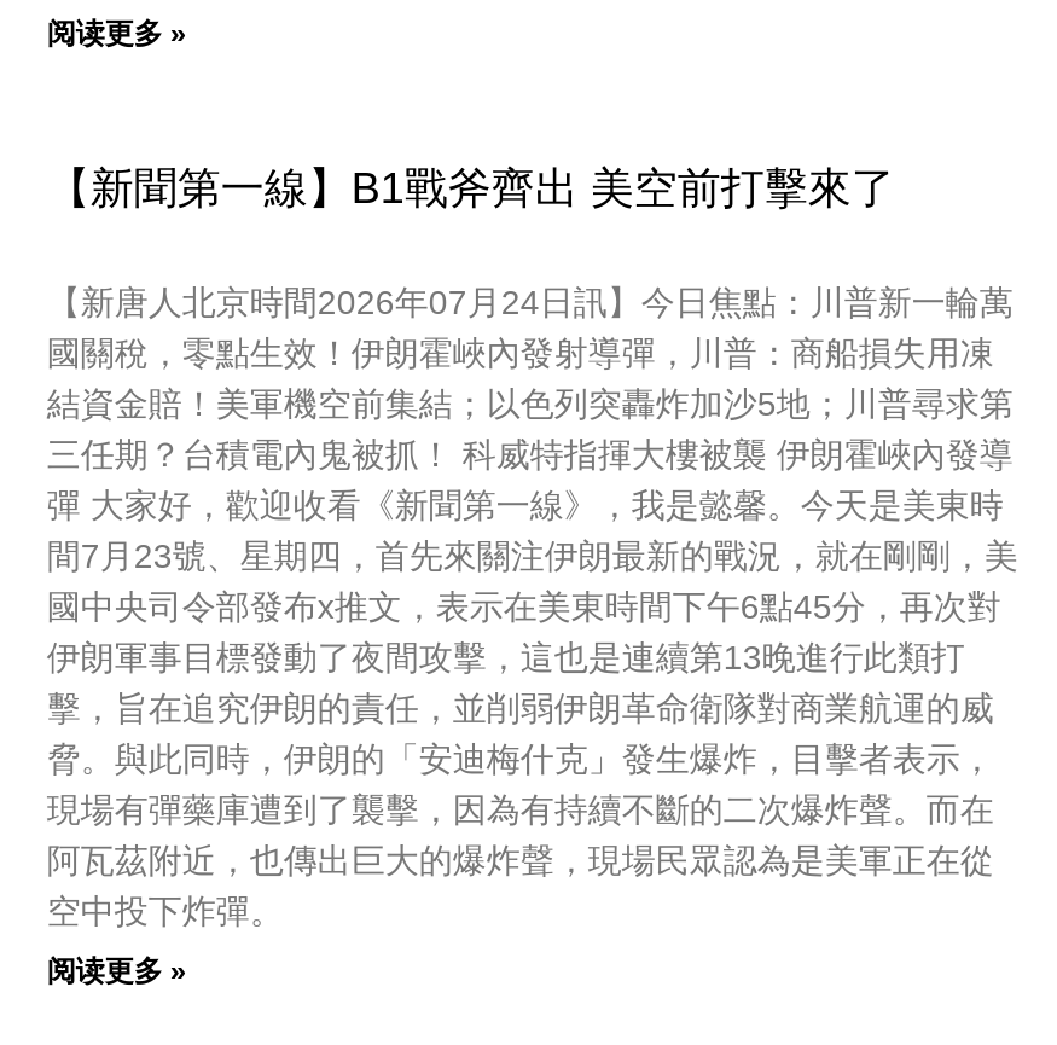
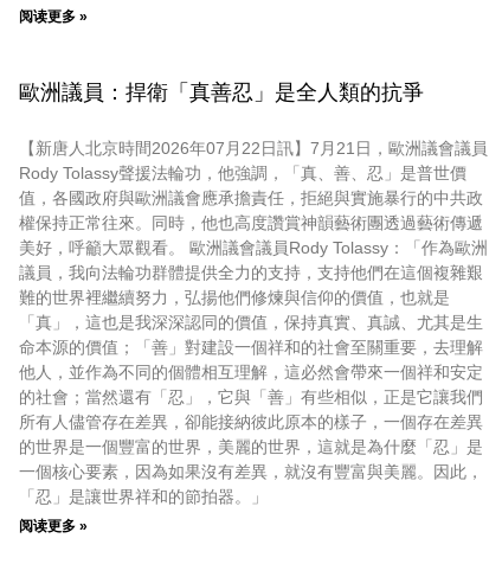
- 【新聞第一線】B1戰斧齊出 美空前打擊來了
+ 歐洲議員：捍衛「真善忍」是全人類的抗爭

- 【新唐人北京時間2026年07月24日訊】今日焦點：川普新一輪萬
- 國關稅，零點生效！伊朗霍峽內發射導彈，川普：商船損失用凍
- 結資金賠！美軍機空前集結；以色列突轟炸加沙5地；川普尋求第
- 三任期？台積電內鬼被抓！ 科威特指揮大樓被襲 伊朗霍峽內發導
- 彈 大家好，歡迎收看《新聞第一線》，我是懿馨。今天是美東時
- 間7月23號、星期四，首先來關注伊朗最新的戰況，就在剛剛，美
- 國中央司令部發布x推文，表示在美東時間下午6點45分，再次對
- 伊朗軍事目標發動了夜間攻擊，這也是連續第13晚進行此類打
- 擊，旨在追究伊朗的責任，並削弱伊朗革命衛隊對商業航運的威
- 脅。與此同時，伊朗的「安迪梅什克」發生爆炸，目擊者表示，
- 現場有彈藥庫遭到了襲擊，因為有持續不斷的二次爆炸聲。而在
- 阿瓦茲附近，也傳出巨大的爆炸聲，現場民眾認為是美軍正在從
- 空中投下炸彈。
+ 【新唐人北京時間2026年07月22日訊】7月21日，歐洲議會議員
+ Rody Tolassy聲援法輪功，他強調，「真、善、忍」是普世價
+ 值，各國政府與歐洲議會應承擔責任，拒絕與實施暴行的中共政
+ 權保持正常往來。同時，他也高度讚賞神韻藝術團透過藝術傳遞
+ 美好，呼籲大眾觀看。 歐洲議會議員Rody Tolassy：「作為歐洲
+ 議員，我向法輪功群體提供全力的支持，支持他們在這個複雜艱
+ 難的世界裡繼續努力，弘揚他們修煉與信仰的價值，也就是
+ 「真」，這也是我深深認同的價值，保持真實、真誠、尤其是生
+ 命本源的價值；「善」對建設一個祥和的社會至關重要，去理解
+ 他人，並作為不同的個體相互理解，這必然會帶來一個祥和安定
+ 的社會；當然還有「忍」，它與「善」有些相似，正是它讓我們
+ 所有人儘管存在差異，卻能接納彼此原本的樣子，一個存在差異
+ 的世界是一個豐富的世界，美麗的世界，這就是為什麼「忍」是
+ 一個核心要素，因為如果沒有差異，就沒有豐富與美麗。因此，
+ 「忍」是讓世界祥和的節拍器。」
